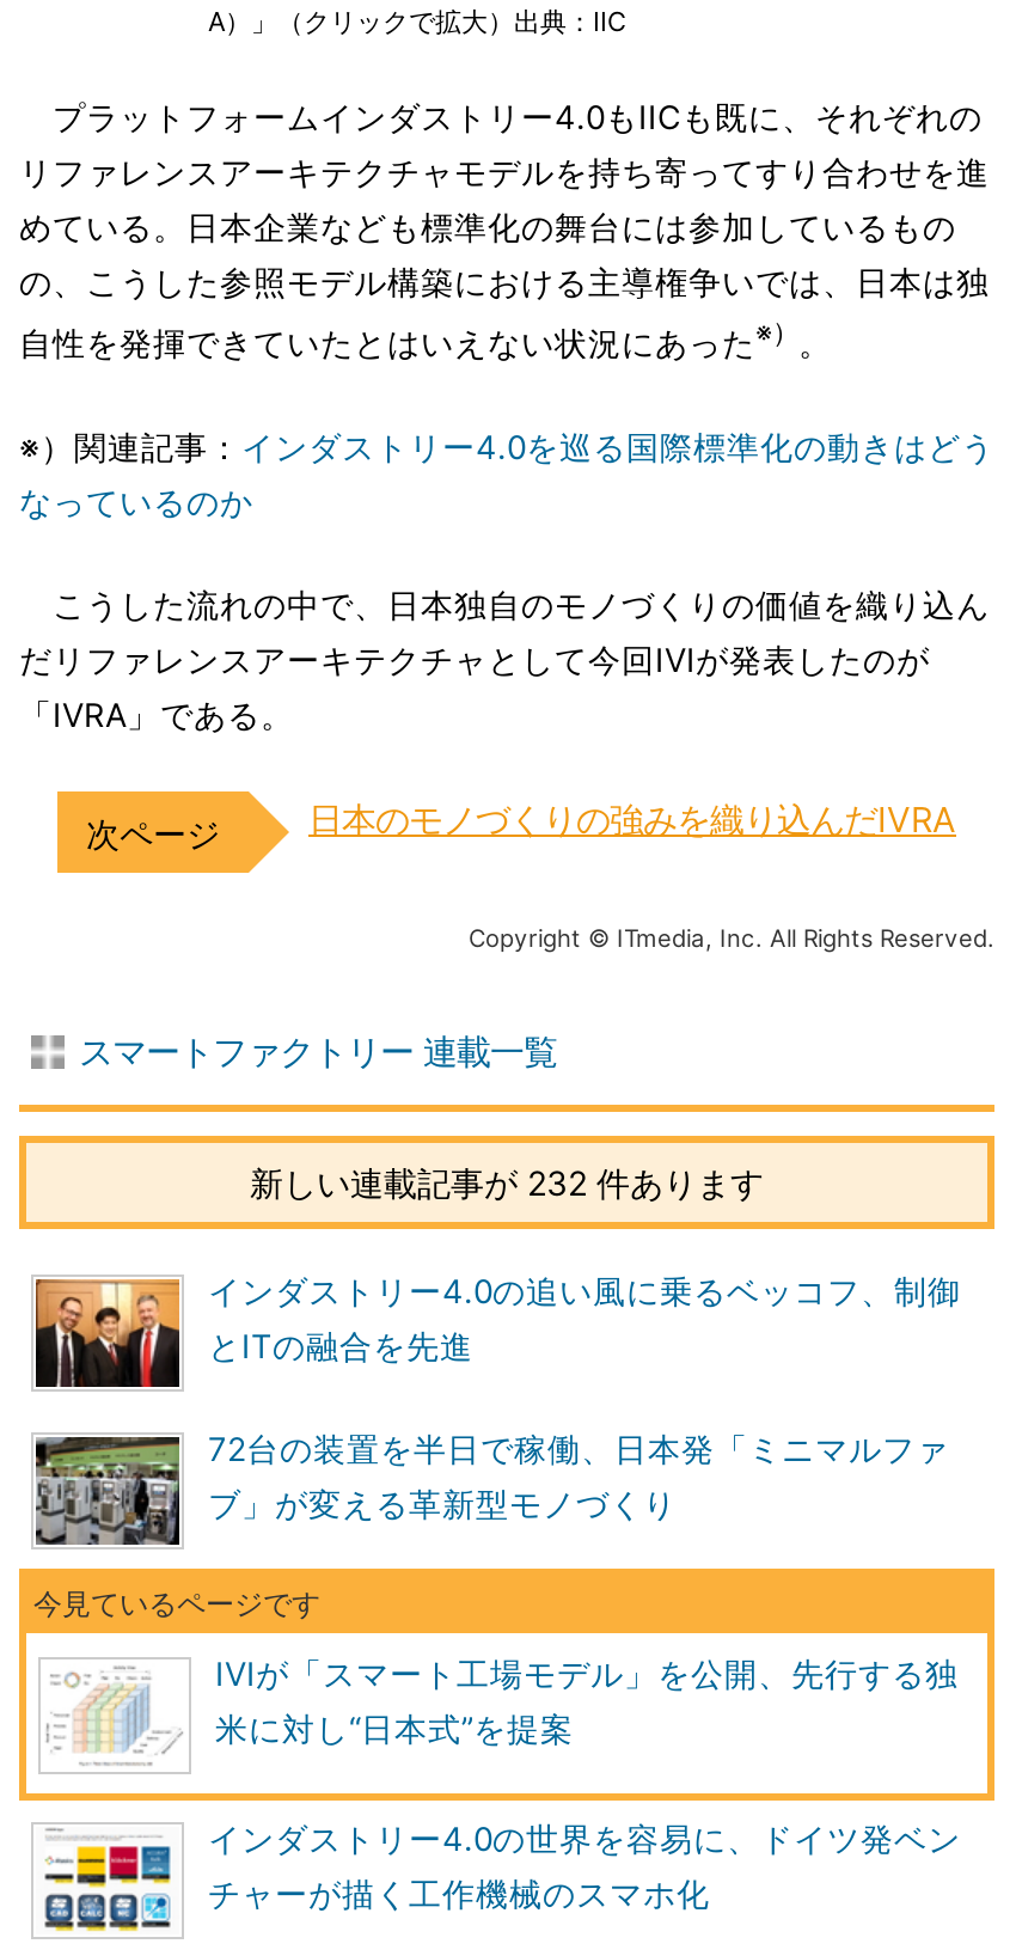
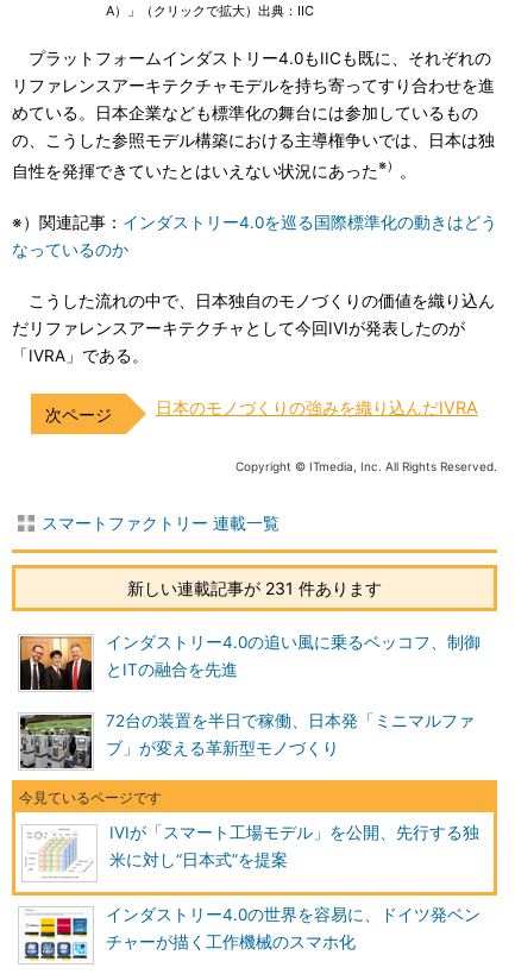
- 新しい連載記事が 232 件あります
+ 新しい連載記事が 231 件あります
